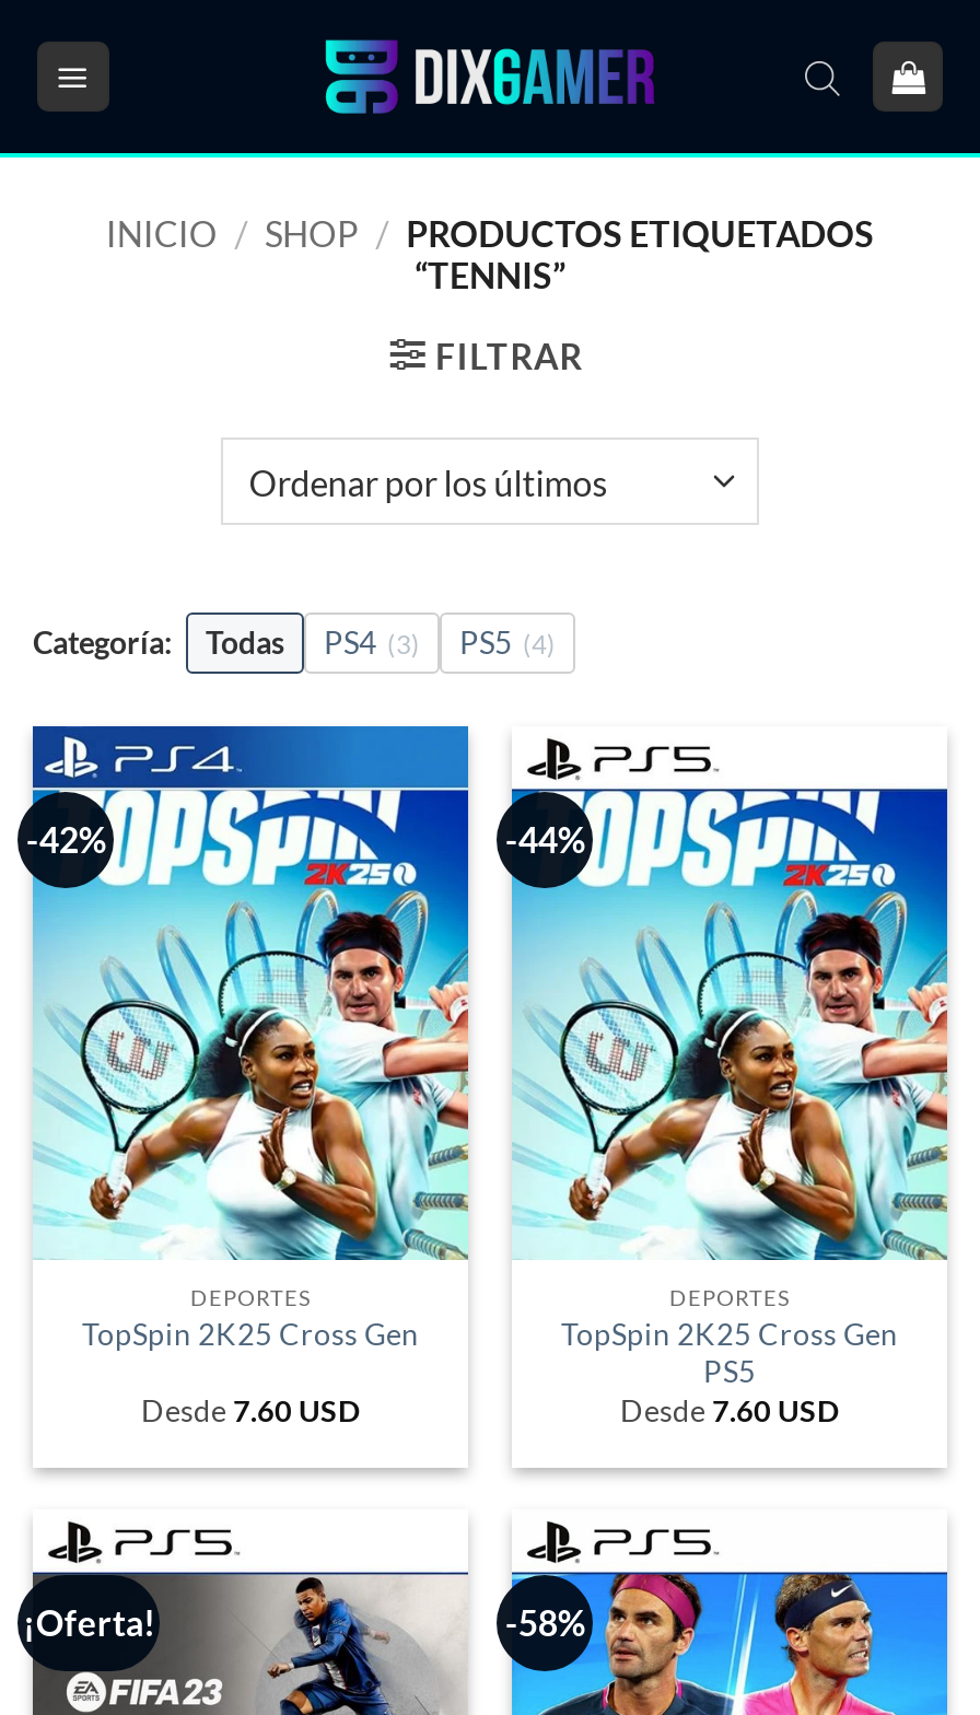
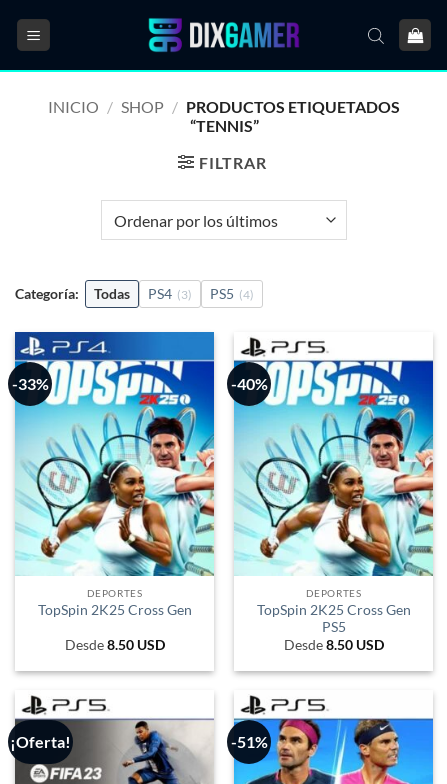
- -42%
+ -33%

- -44%
+ -40%

- Desde 7.60 USD
+ Desde 8.50 USD

- Desde 7.60 USD
+ Desde 8.50 USD

- -58%
+ -51%
